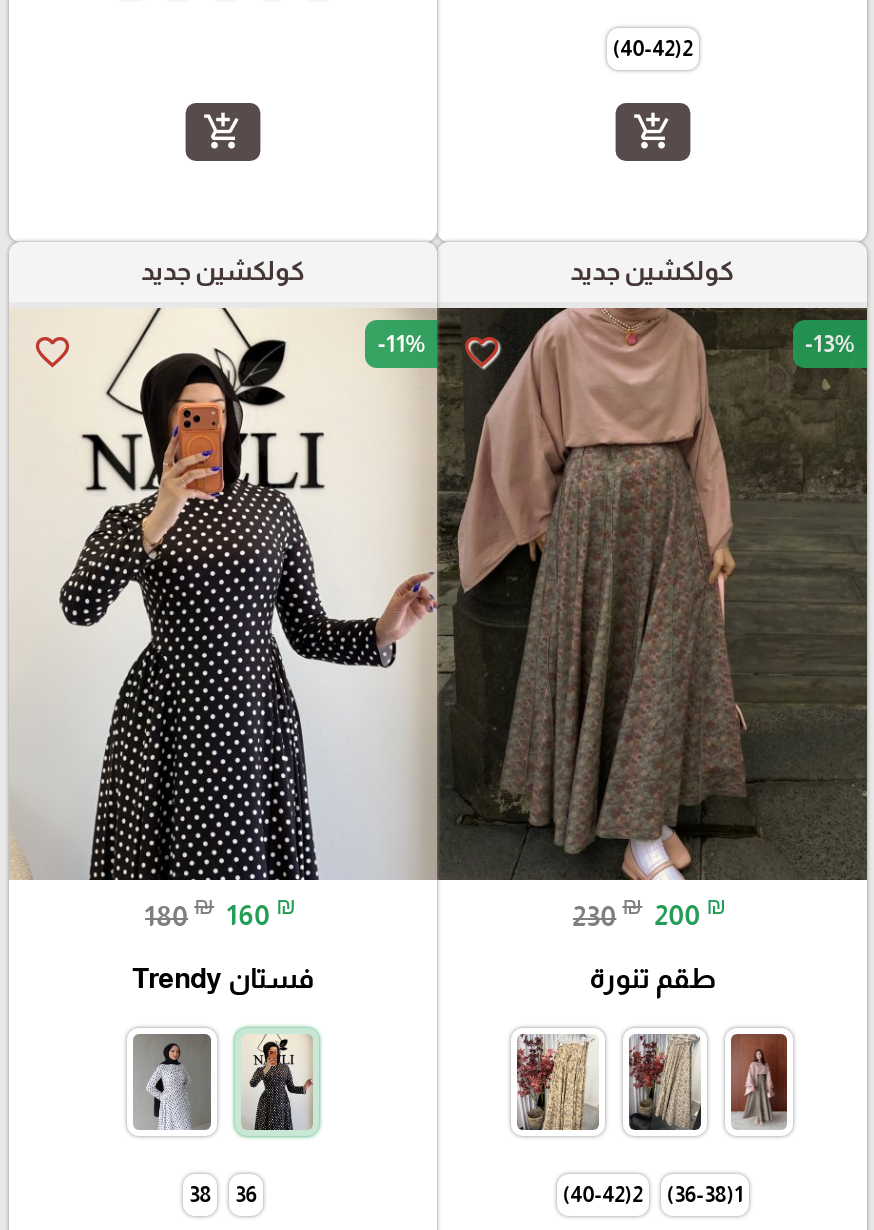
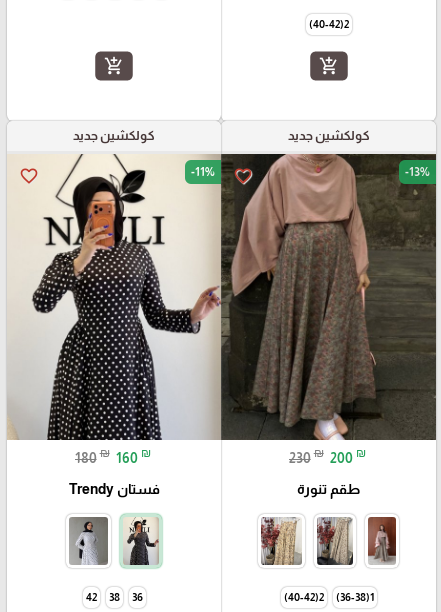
+ 42
